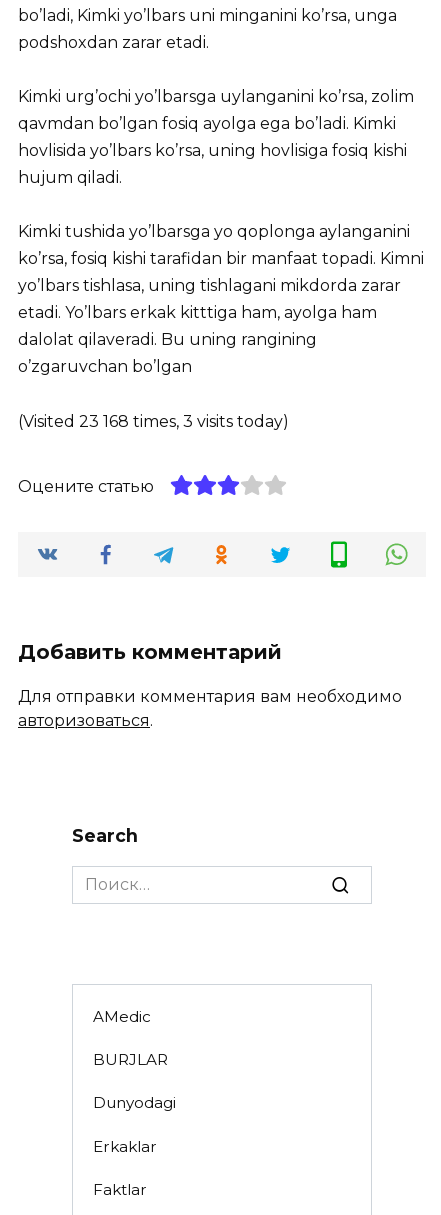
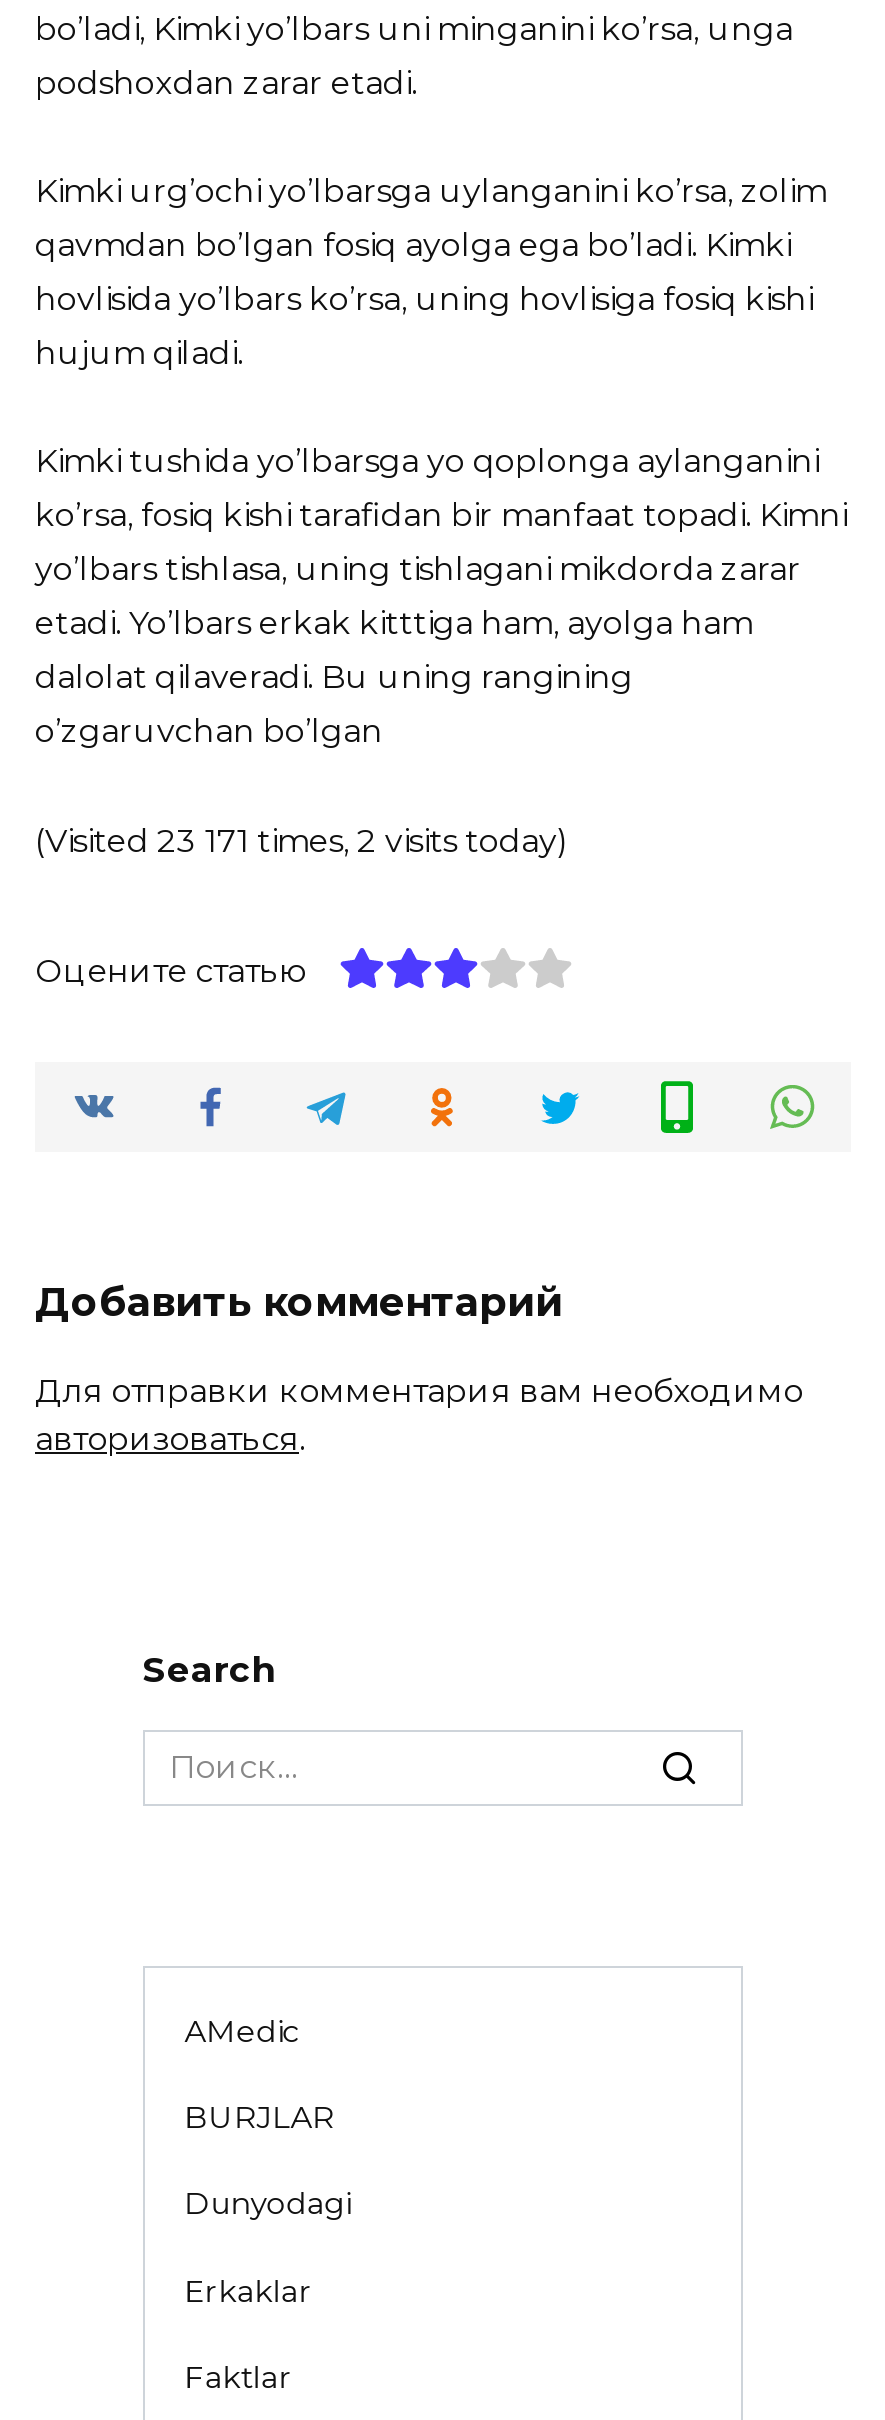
- (Visited 23 168 times, 3 visits today)
+ (Visited 23 171 times, 2 visits today)
